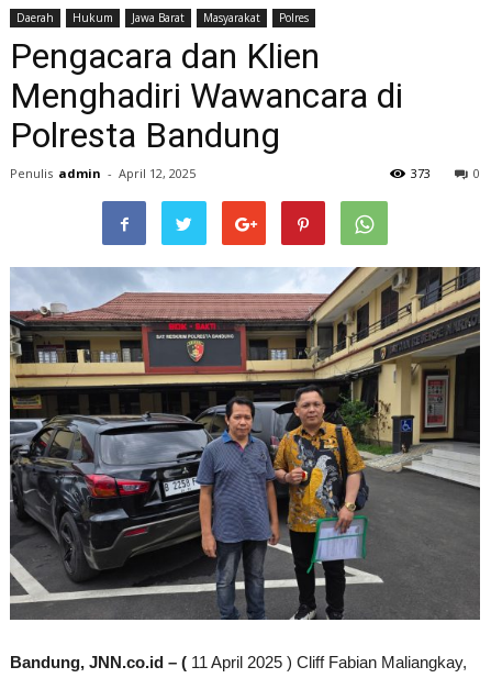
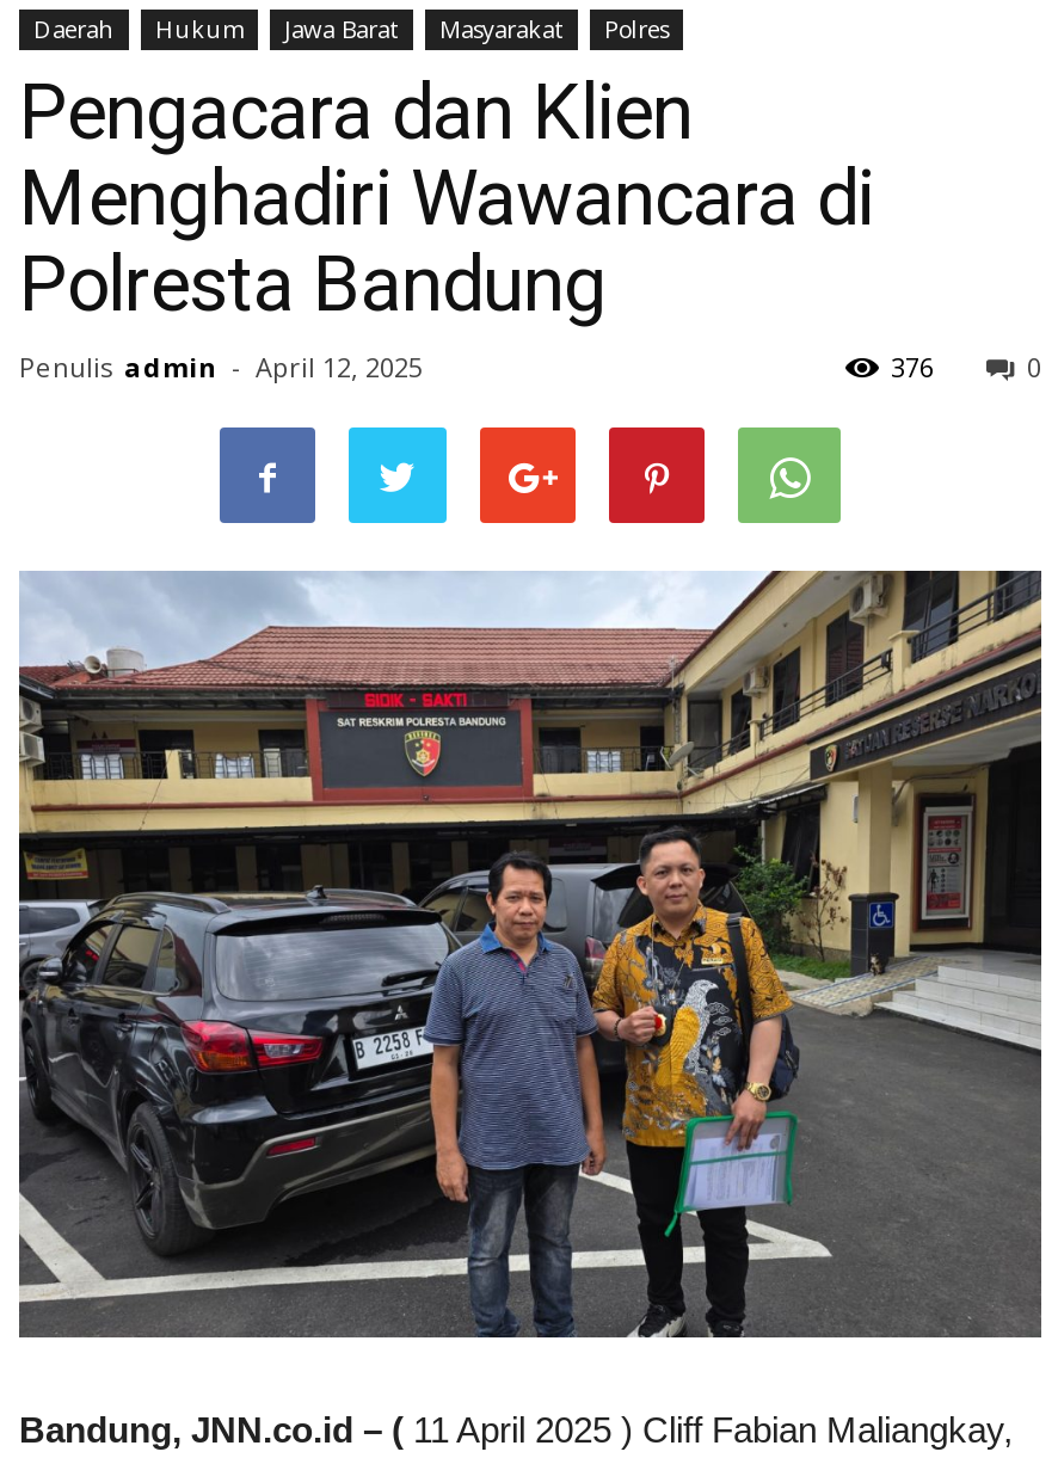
- 373
+ 376
